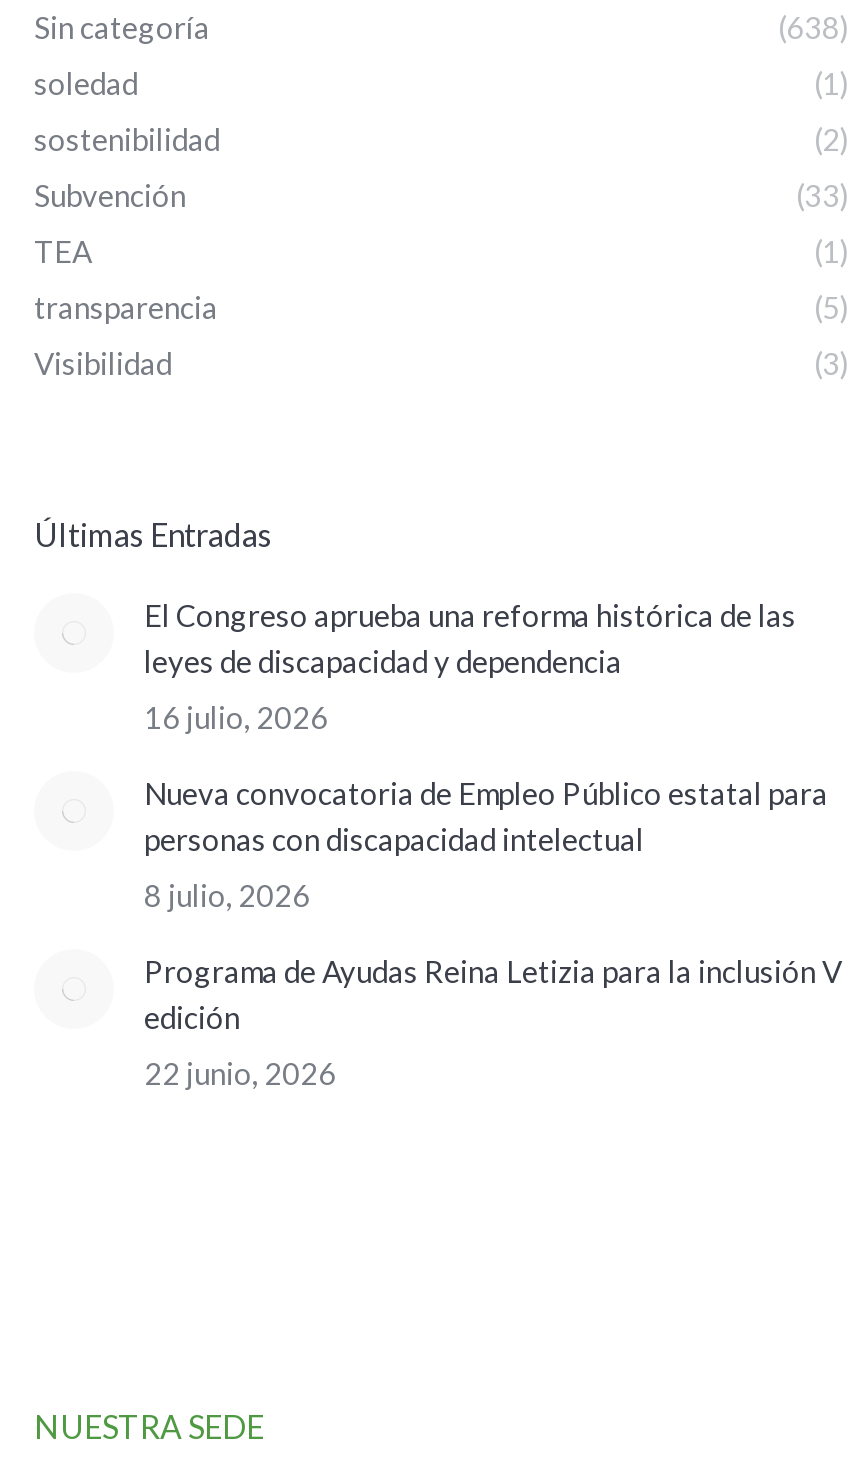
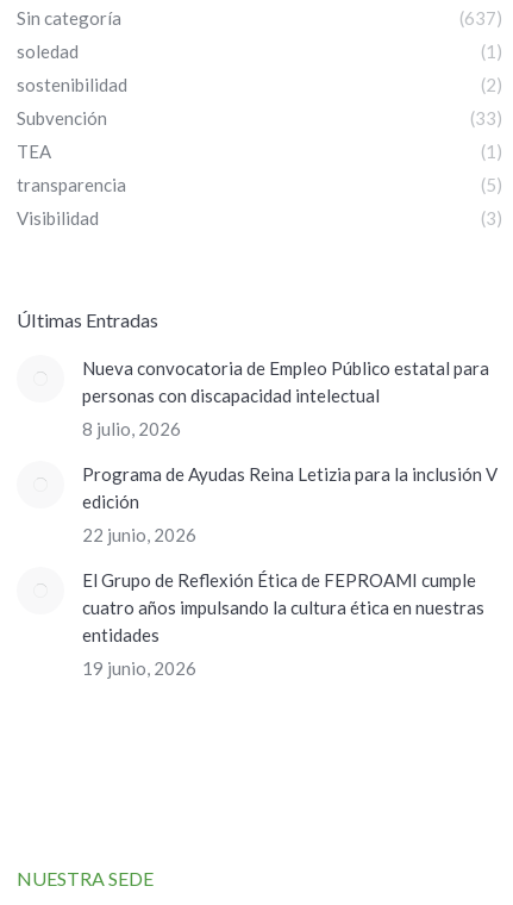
- (638)
+ (637)

- El Congreso aprueba una reforma histórica de las
- leyes de discapacidad y dependencia
- 16 julio, 2026

moved up: Nueva convocatoria de Empleo Público estatal para | personas con discapacidad intelectual | 8 julio, 2026 | Programa de Ayudas Reina Letizia para la inclusión V | edición | 22 junio, 2026

+ El Grupo de Reflexión Ética de FEPROAMI cumple
+ cuatro años impulsando la cultura ética en nuestras
+ entidades
+ 19 junio, 2026
